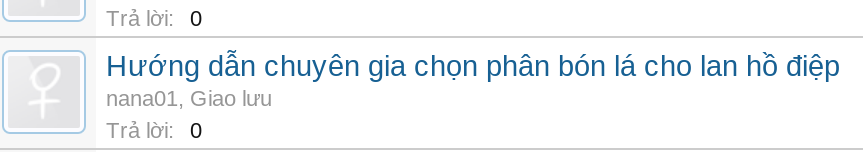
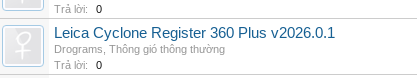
- Hướng dẫn chuyên gia chọn phân bón lá cho lan hồ điệp
- nana01, Giao lưu
+ Leica Cyclone Register 360 Plus v2026.0.1
+ Drograms, Thông gió thông thường
